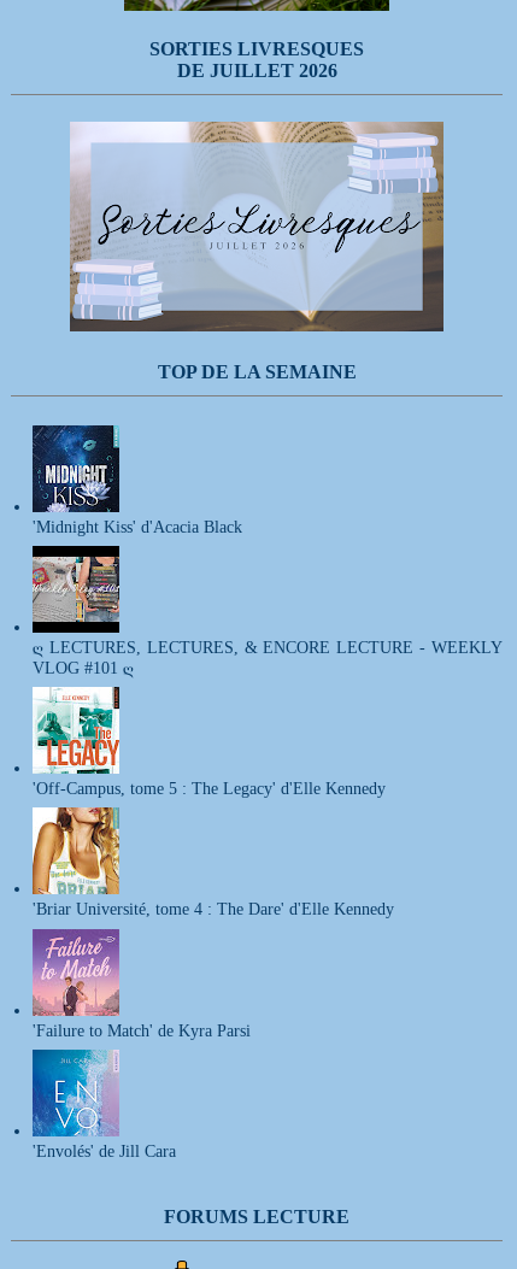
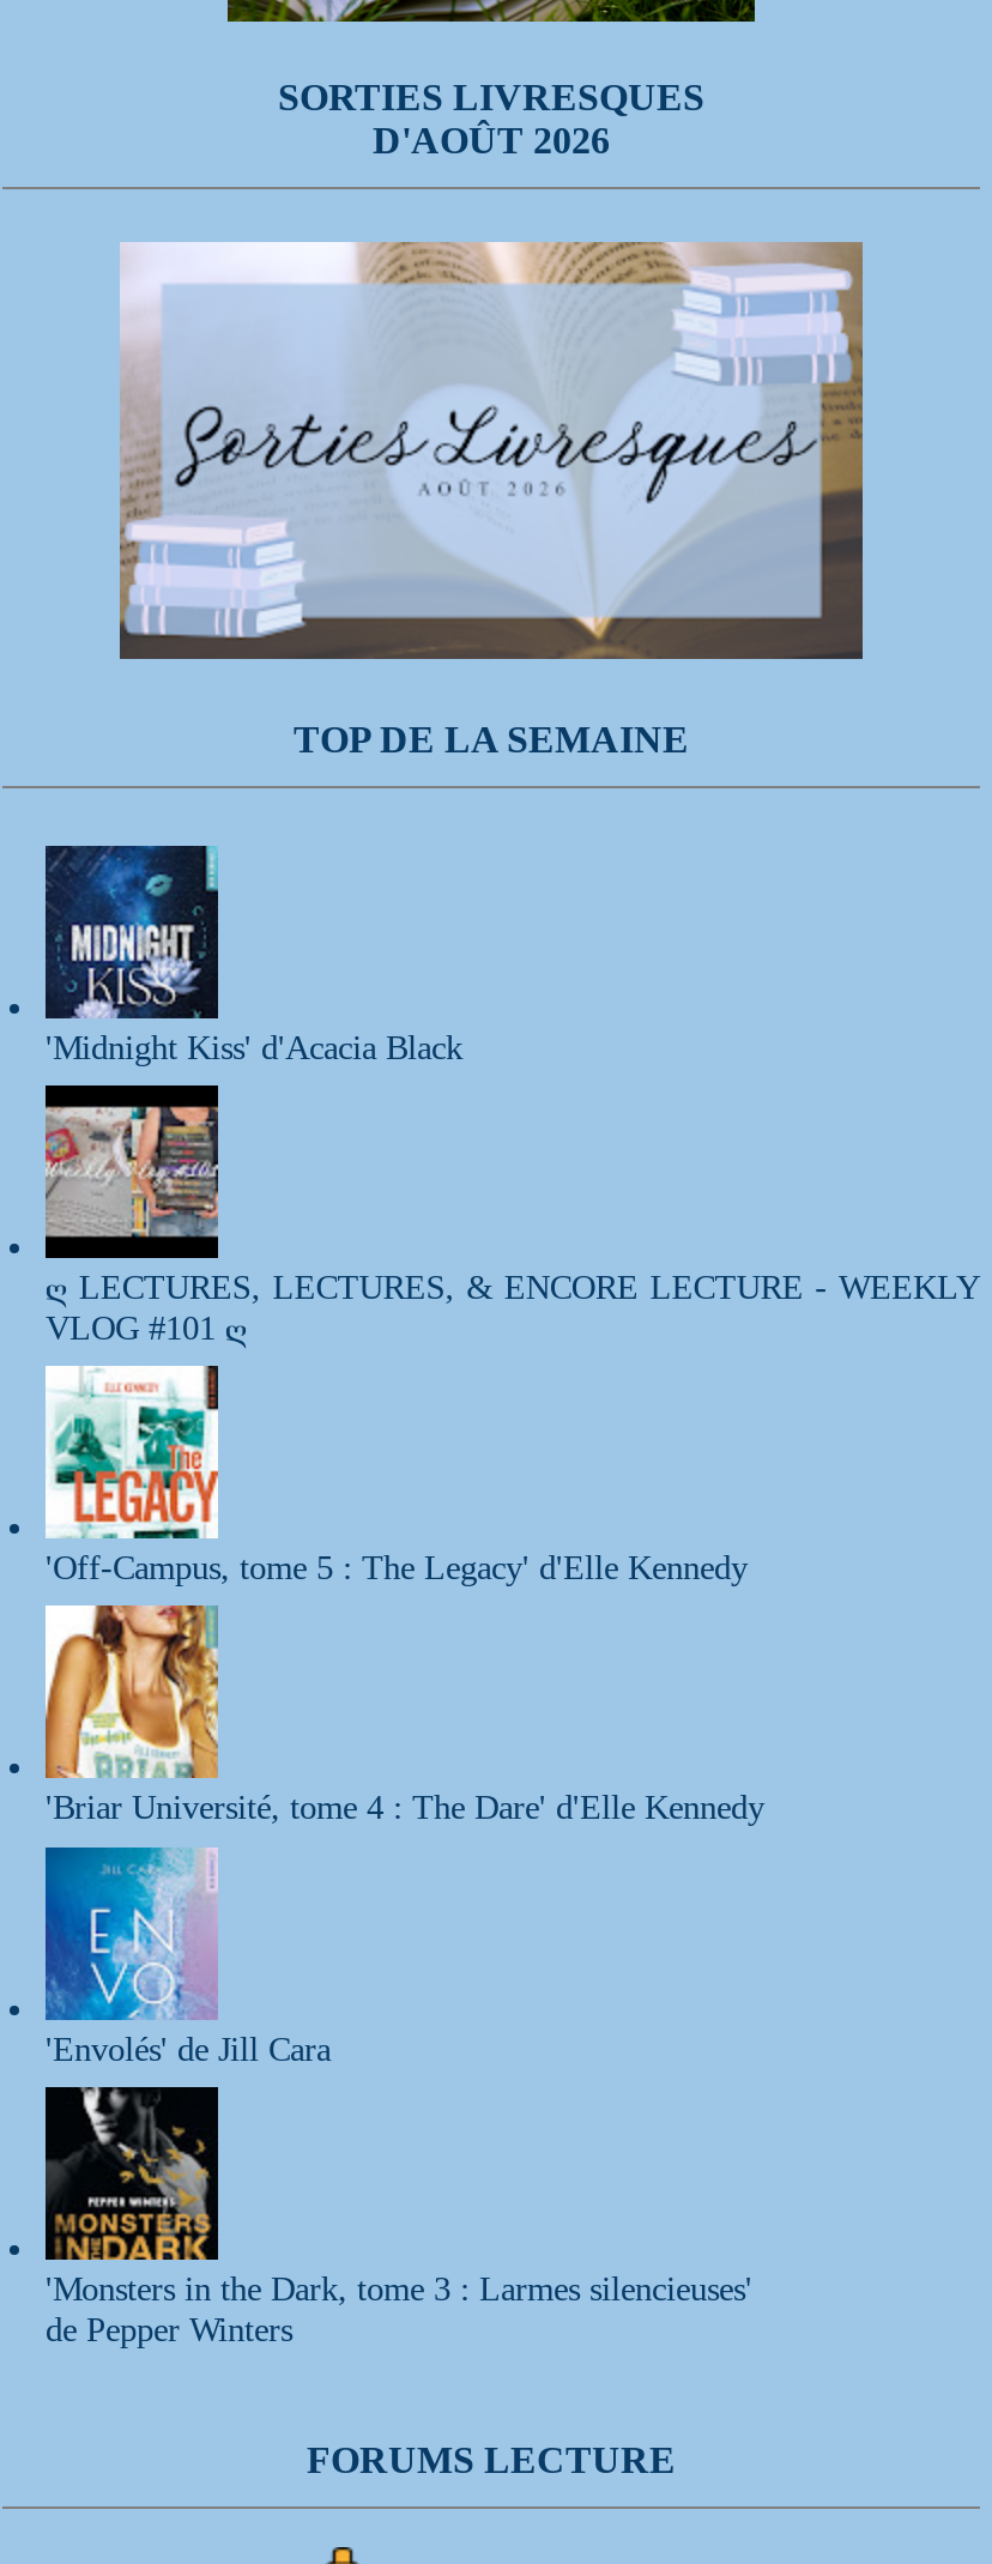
- DE JUILLET 2026
+ D'AOÛT 2026

- [image]
- 'Failure to Match' de Kyra Parsi

moved up: [image] | 'Envolés' de Jill Cara

+ [image]
+ 'Monsters in the Dark, tome 3 : Larmes silencieuses'
+ de Pepper Winters
